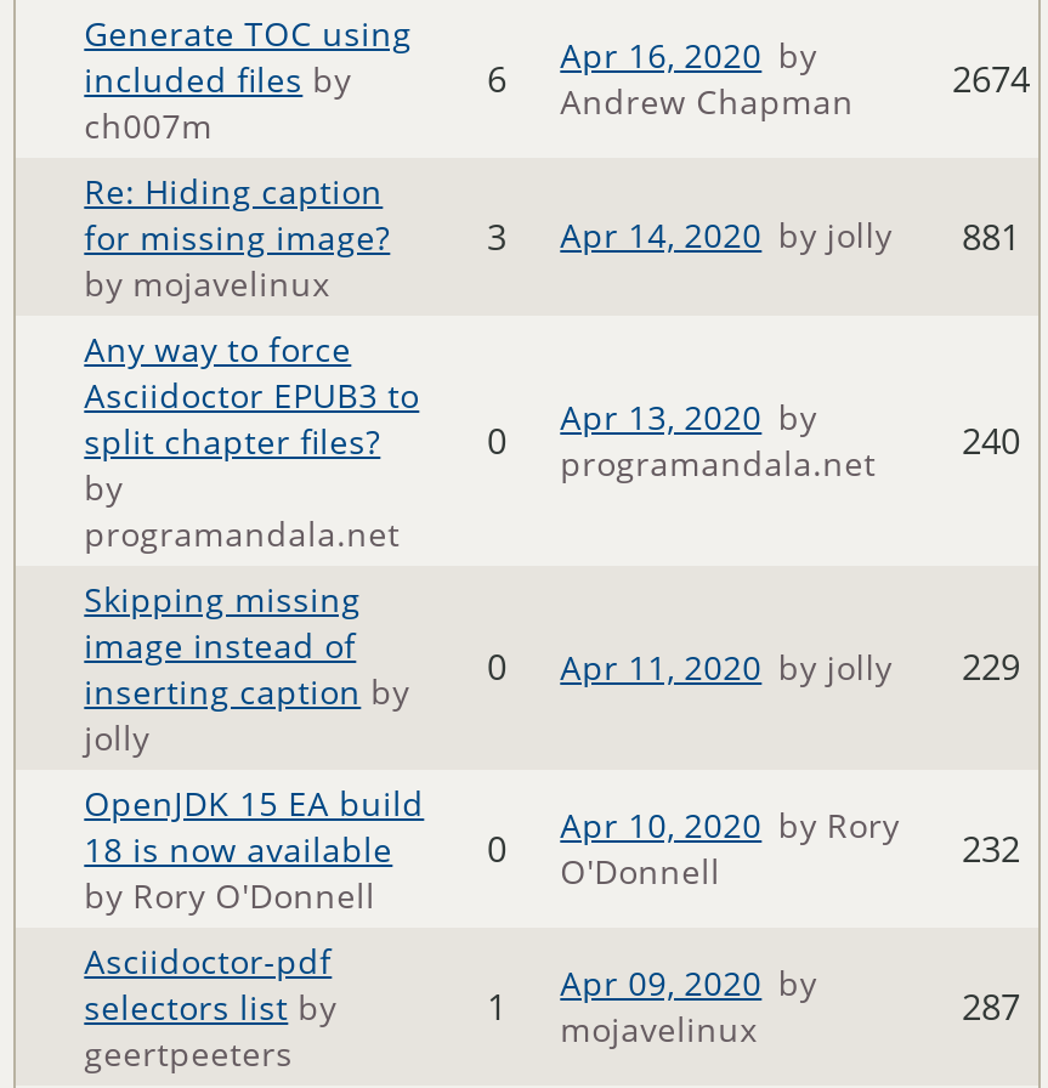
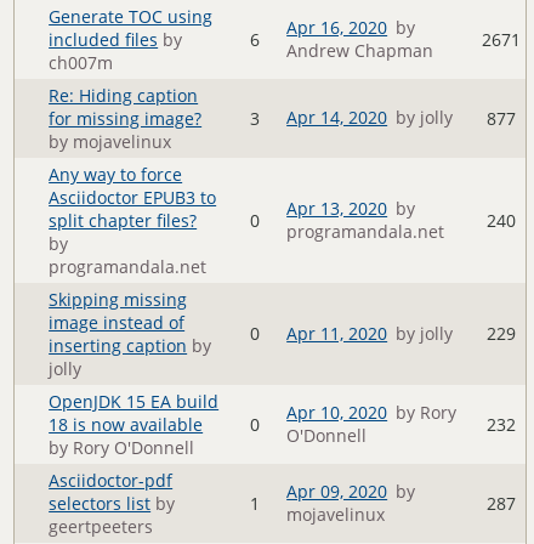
- 2674
+ 2671

- 3 Apr 14, 2020 by jolly 881
+ 3 Apr 14, 2020 by jolly 877
